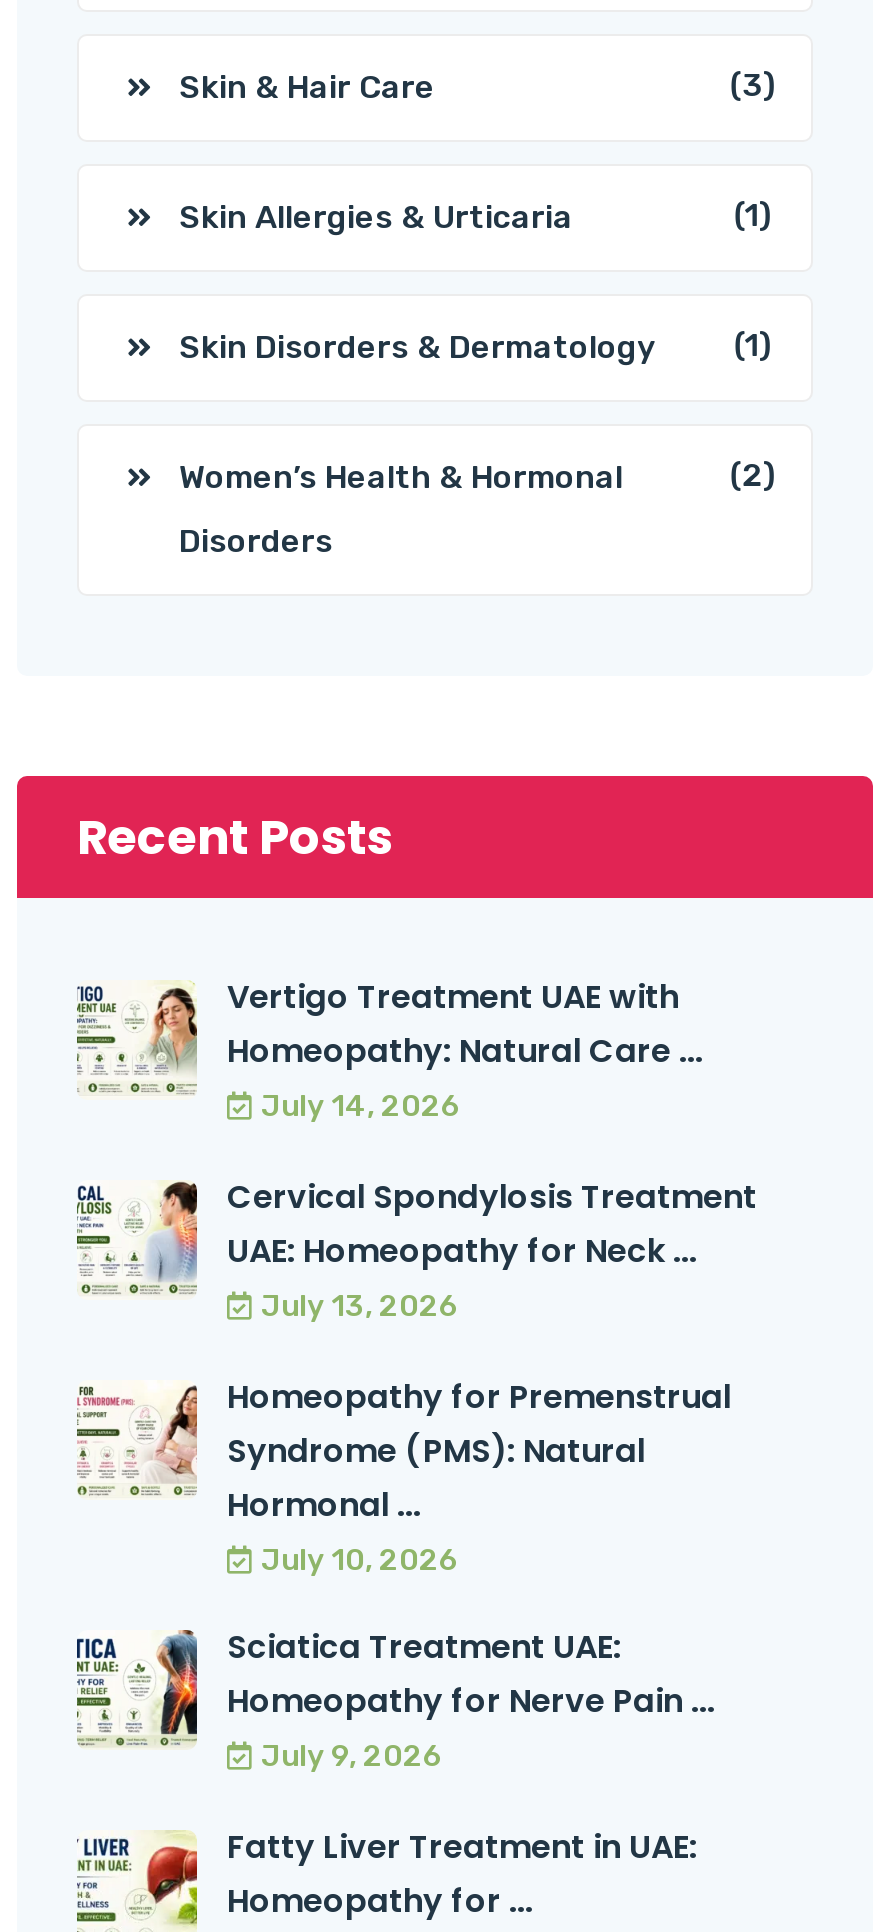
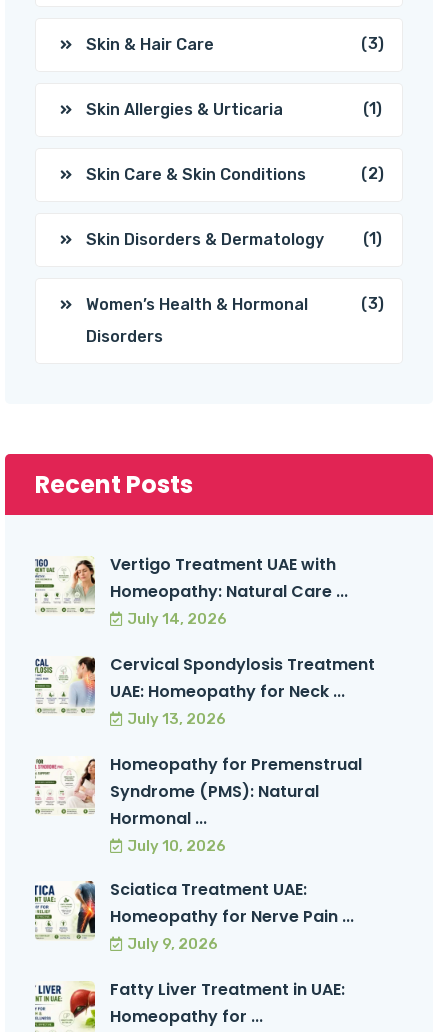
+ Skin Care & Skin Conditions
+ (2)

- (2)
+ (3)
